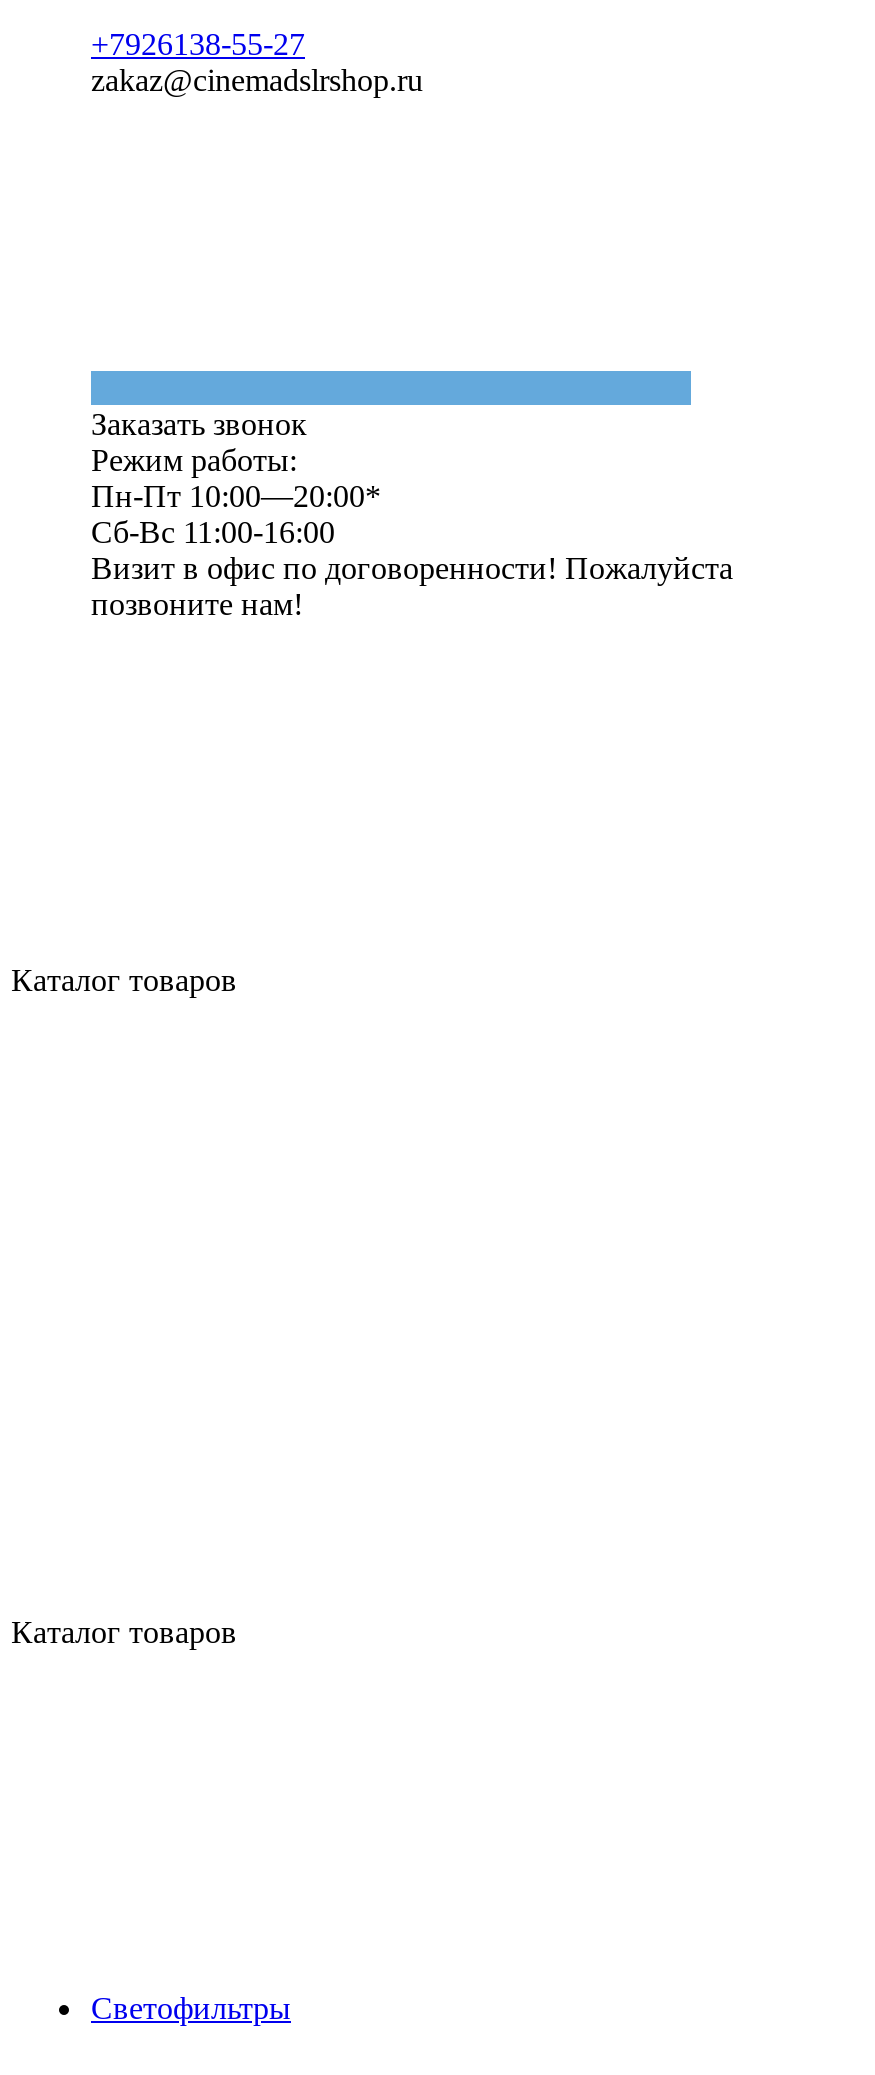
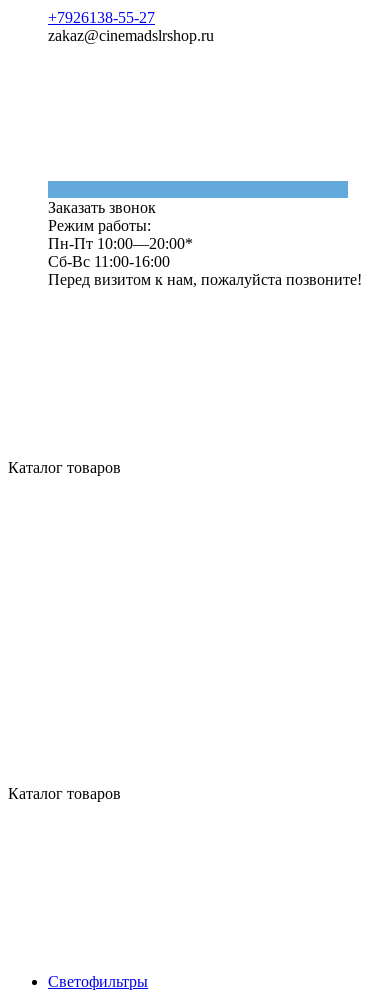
- Визит в офис по договоренности! Пожалуйста
- позвоните нам!
+ Перед визитом к нам, пожалуйста позвоните!
